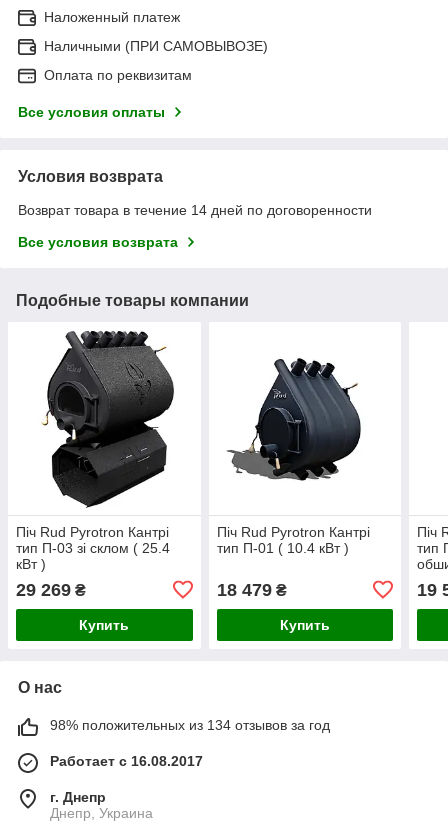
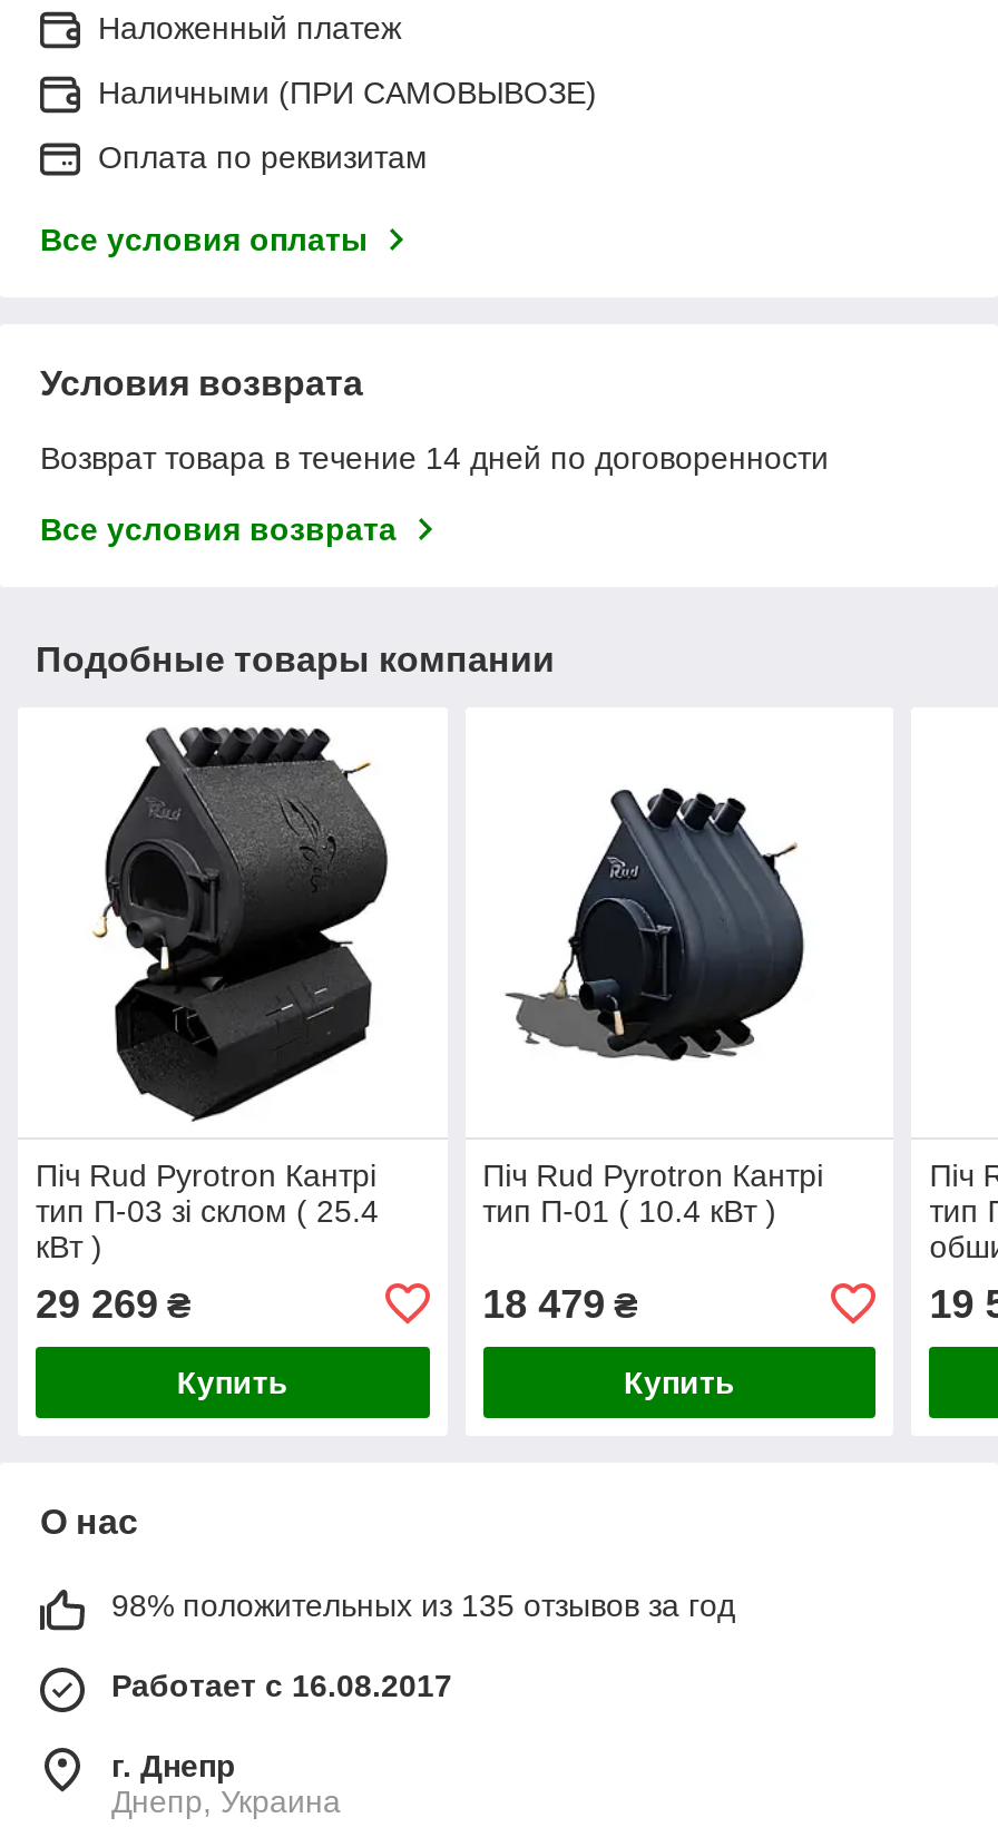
- 98% положительных из 134 отзывов за год
+ 98% положительных из 135 отзывов за год
